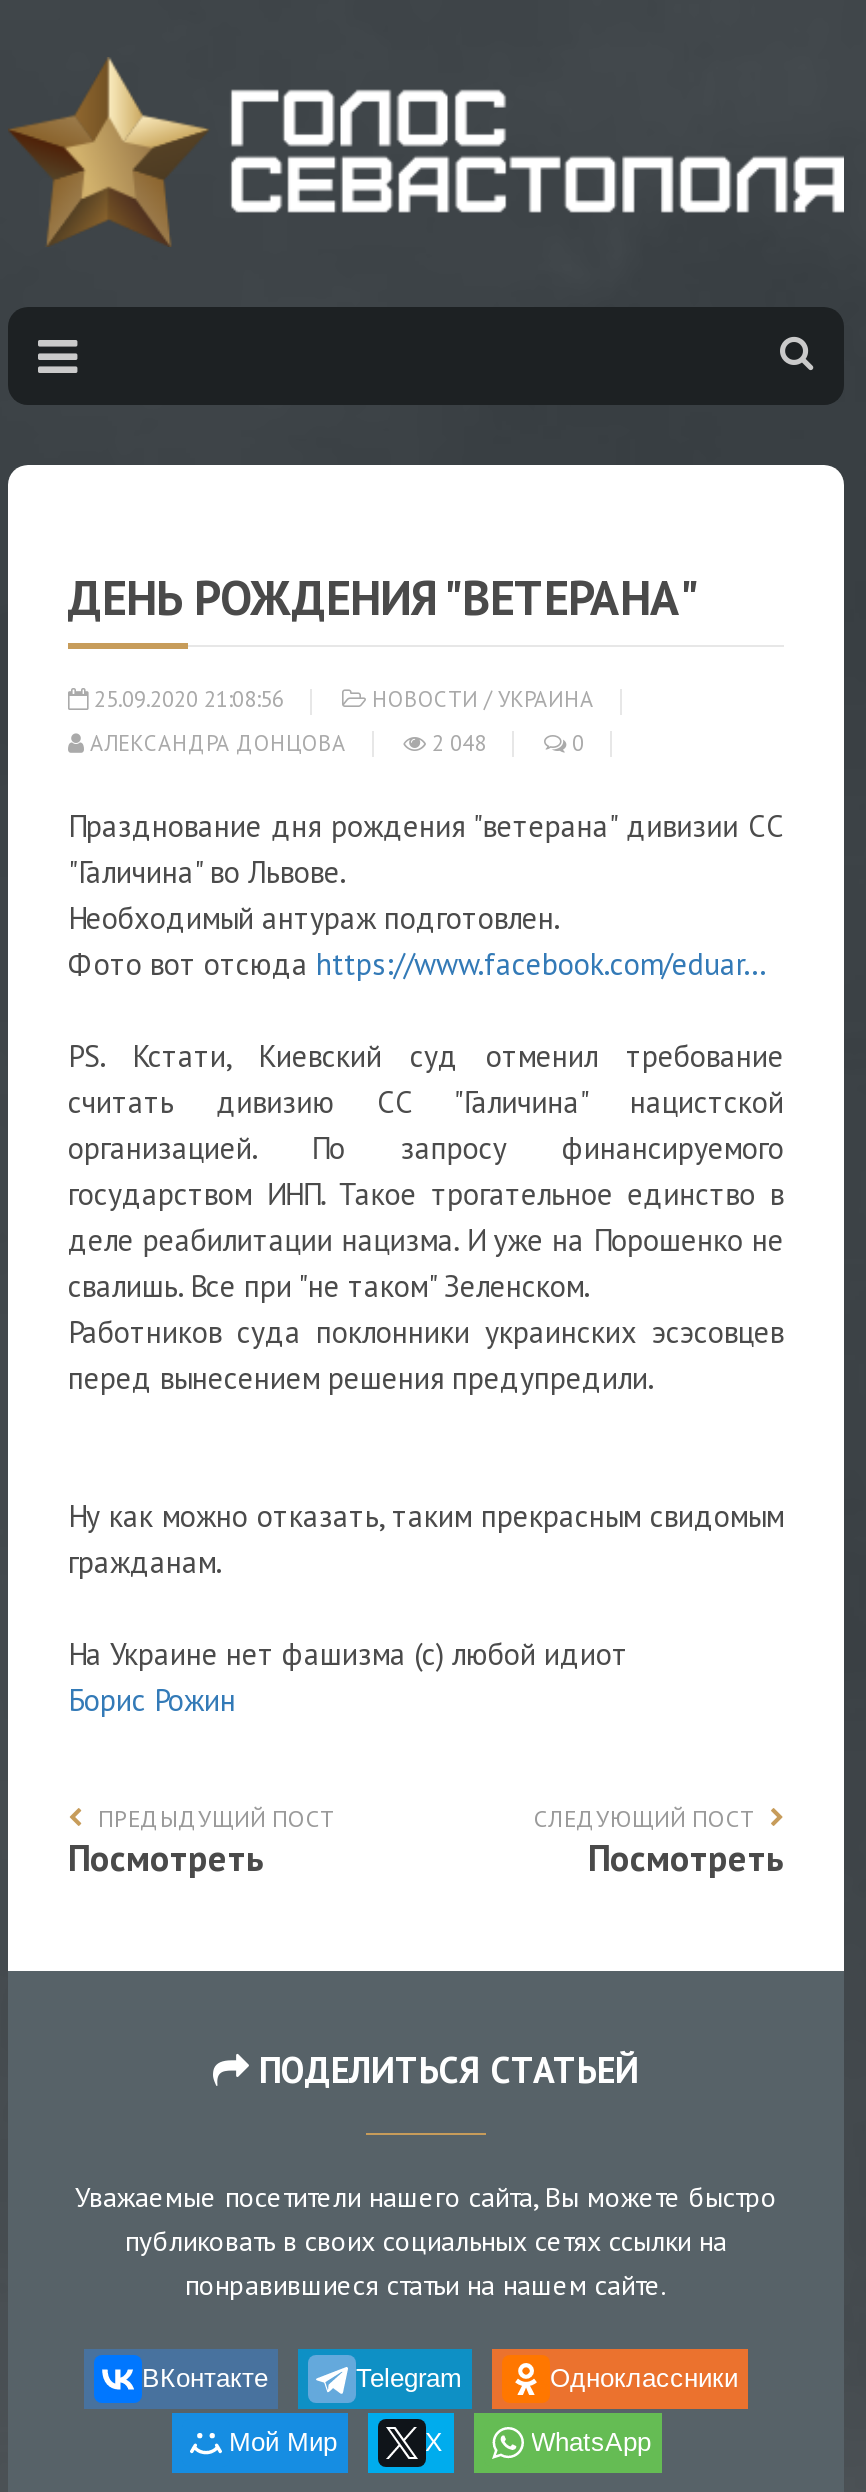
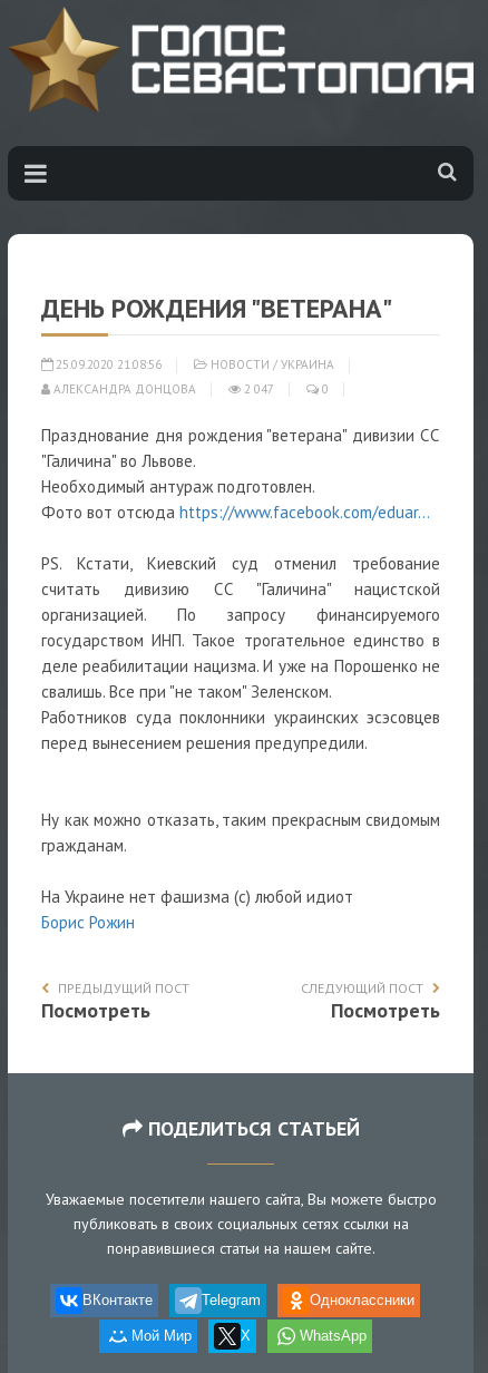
- 2 048
+ 2 047
